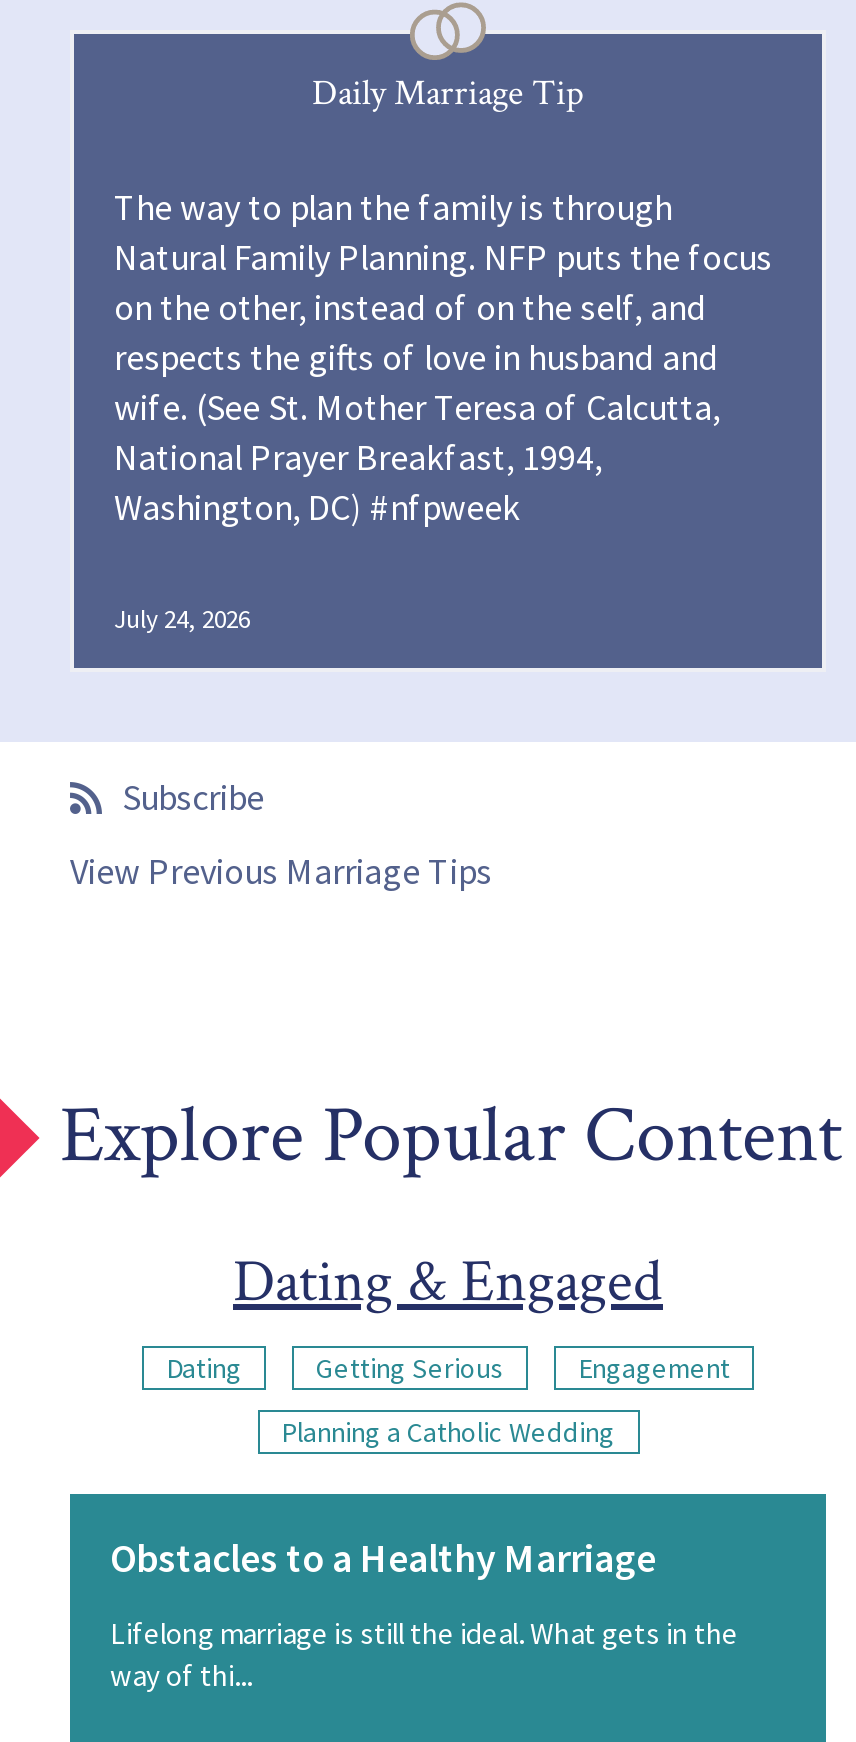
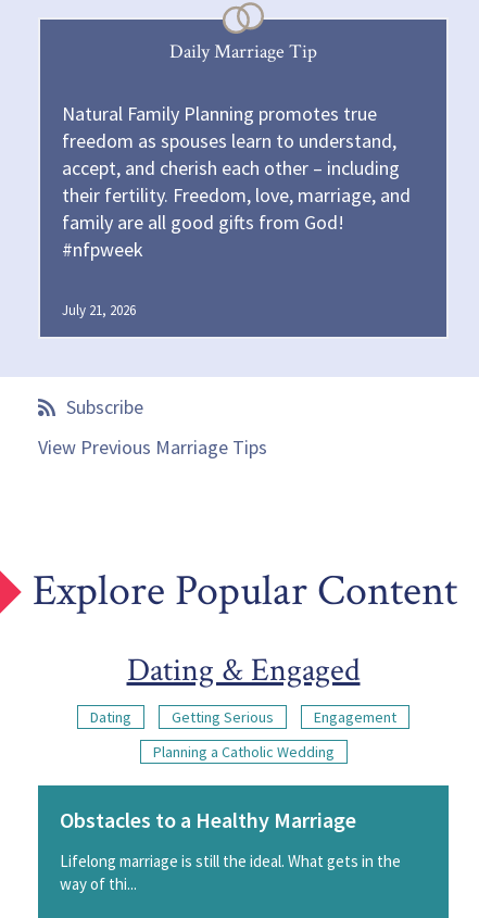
- The way to plan the family is through
- Natural Family Planning. NFP puts the focus
- on the other, instead of on the self, and
- respects the gifts of love in husband and
- wife. (See St. Mother Teresa of Calcutta,
- National Prayer Breakfast, 1994,
- Washington, DC) #nfpweek
+ Natural Family Planning promotes true
+ freedom as spouses learn to understand,
+ accept, and cherish each other – including
+ their fertility. Freedom, love, marriage, and
+ family are all good gifts from God!
+ #nfpweek

- July 24, 2026
+ July 21, 2026
